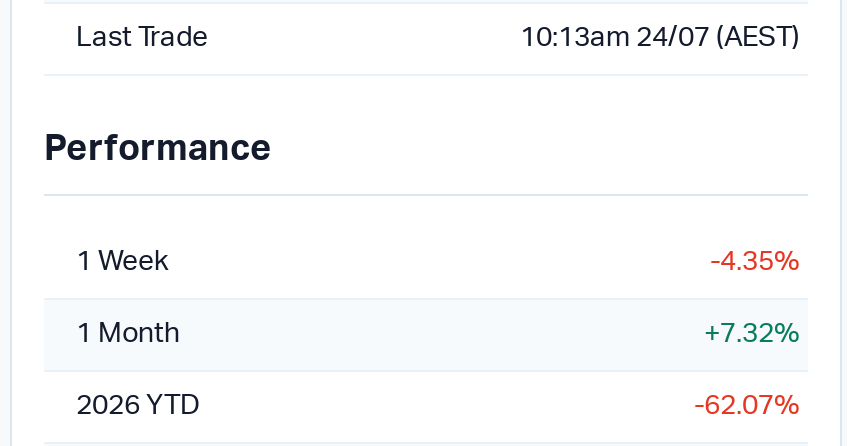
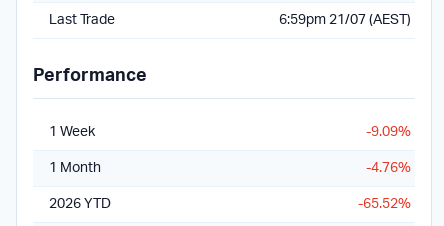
- 10:13am 24/07 (AEST)
+ 6:59pm 21/07 (AEST)

- -4.35%
+ -9.09%

- +7.32%
+ -4.76%

- -62.07%
+ -65.52%
